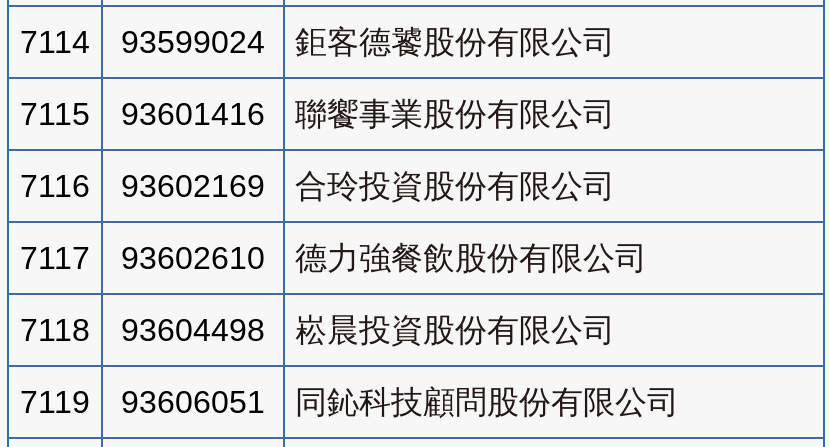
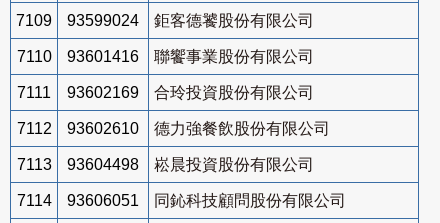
- 7114 93599024 鉅客德饕股份有限公司
+ 7109 93599024 鉅客德饕股份有限公司

- 7115 93601416 聯饗事業股份有限公司
+ 7110 93601416 聯饗事業股份有限公司

- 7116 93602169 合玲投資股份有限公司
+ 7111 93602169 合玲投資股份有限公司

- 7117 93602610 德力強餐飲股份有限公司
+ 7112 93602610 德力強餐飲股份有限公司

- 7118 93604498 崧晨投資股份有限公司
+ 7113 93604498 崧晨投資股份有限公司

- 7119 93606051 同鈊科技顧問股份有限公司
+ 7114 93606051 同鈊科技顧問股份有限公司
